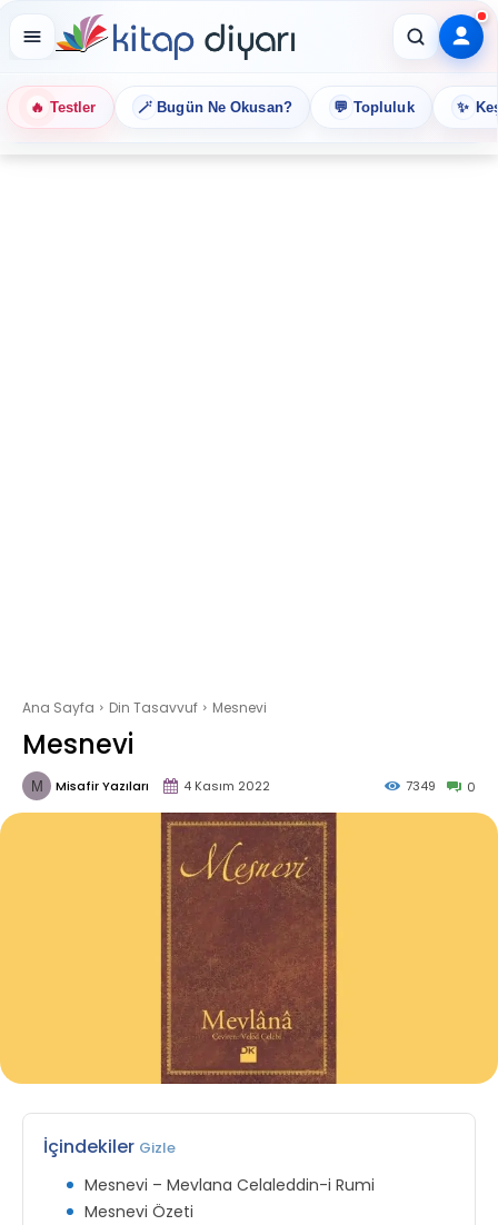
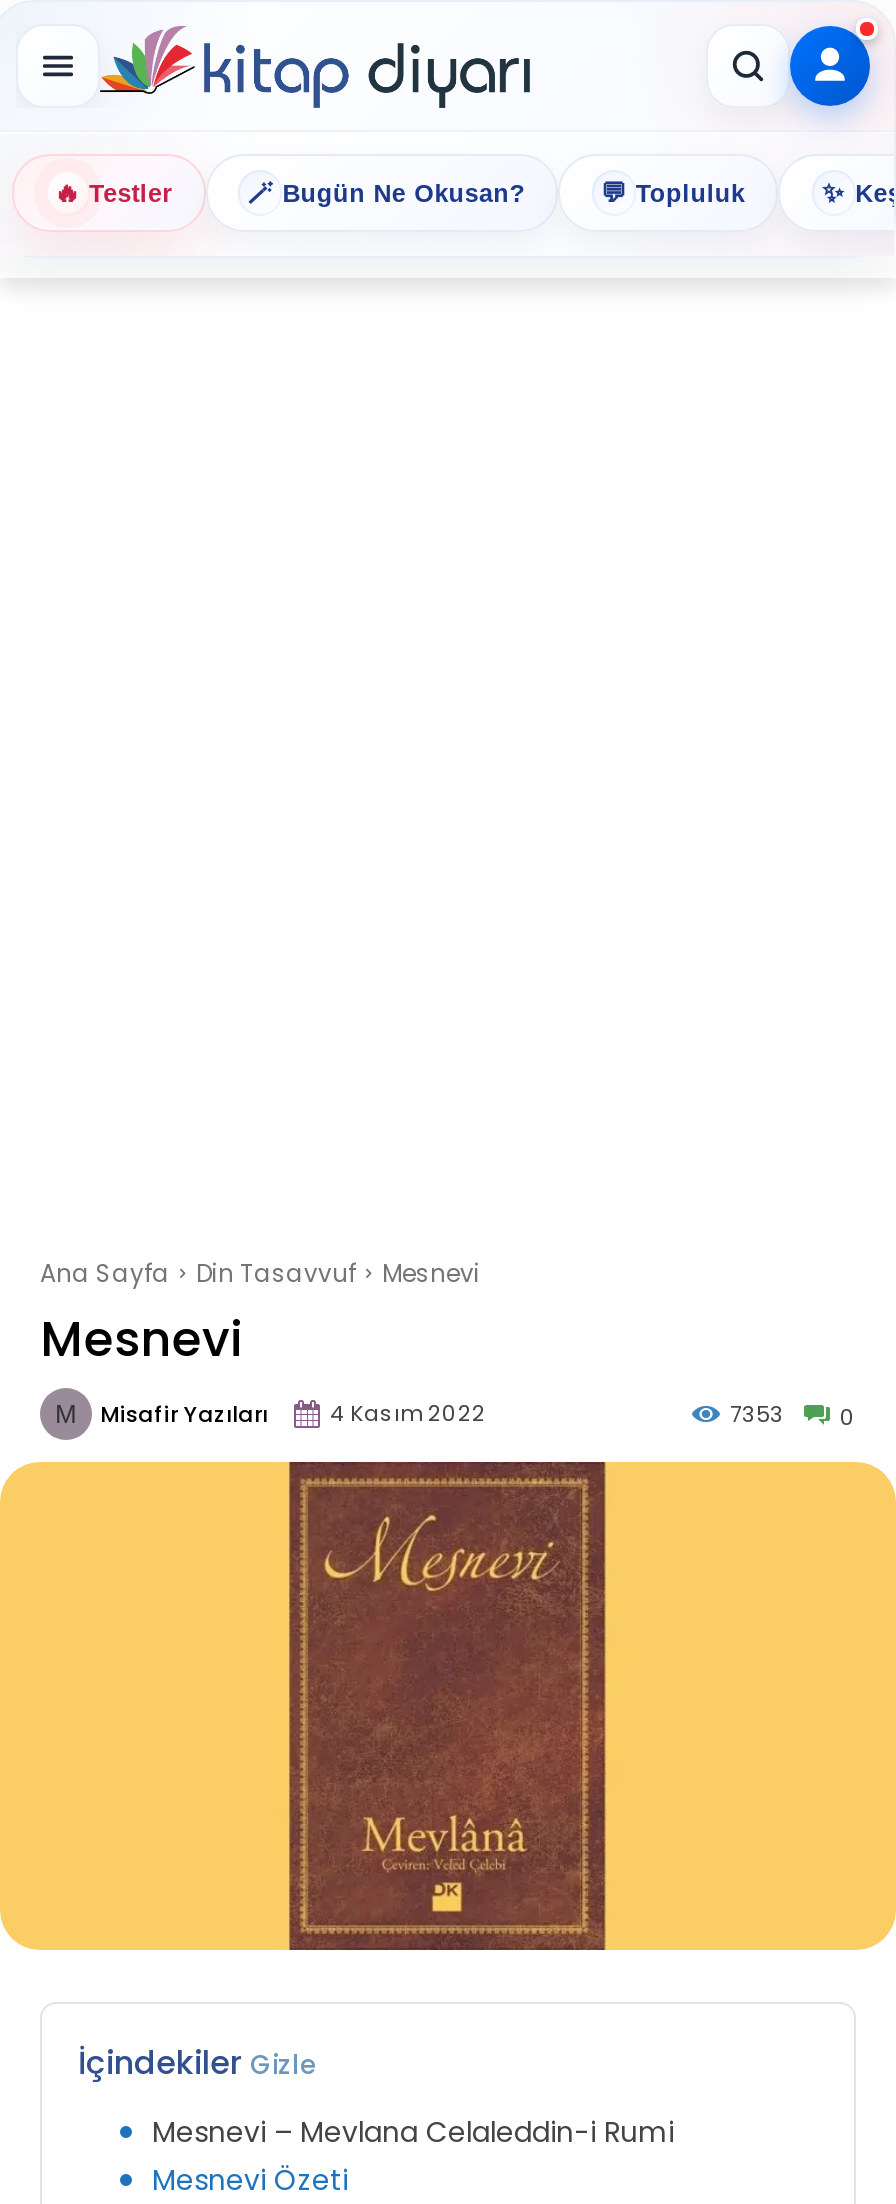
- 7349 0
+ 7353 0
